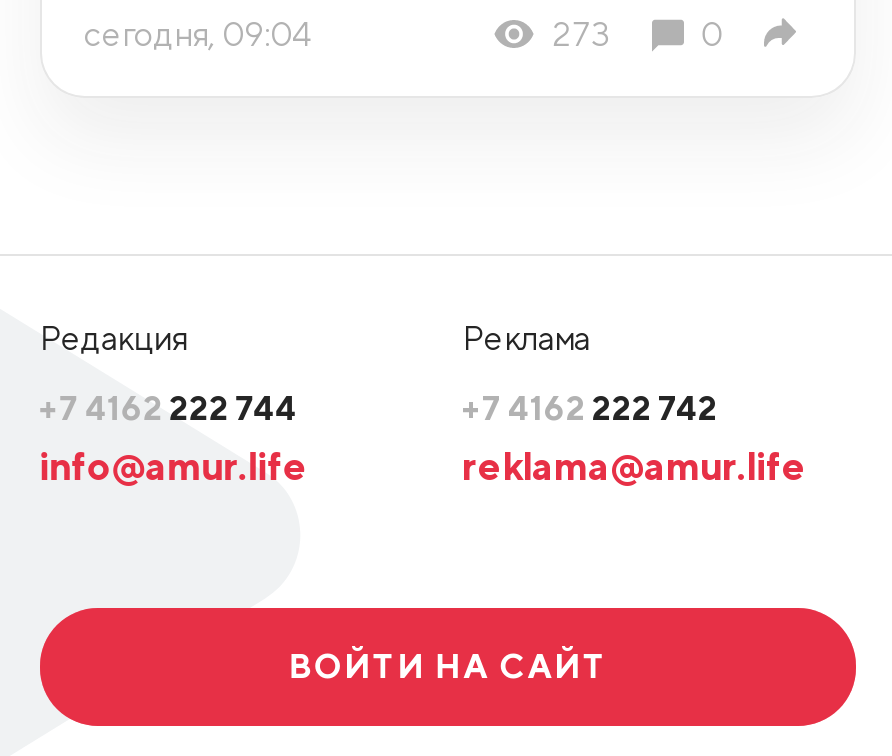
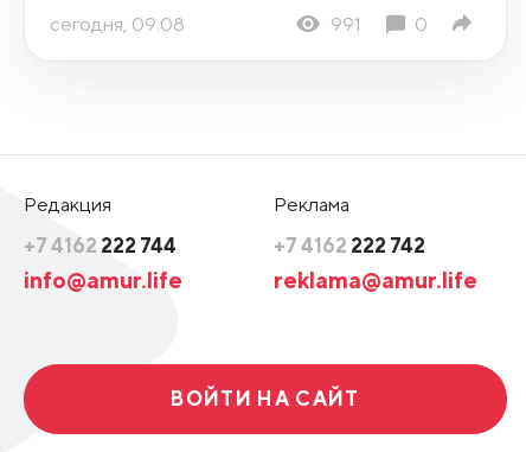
- сегодня, 09:04
- 273
+ сегодня, 09:08
+ 991
